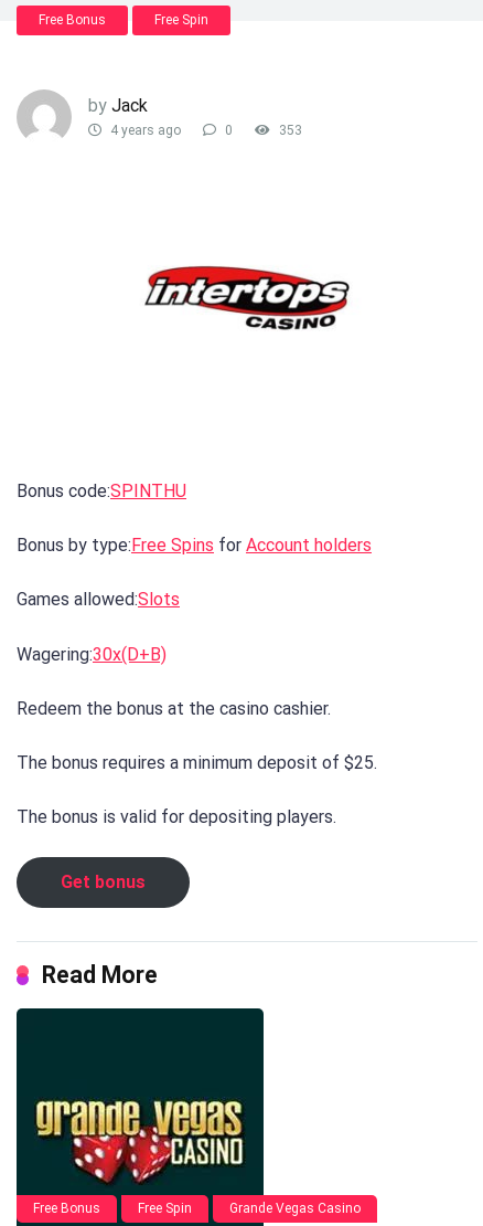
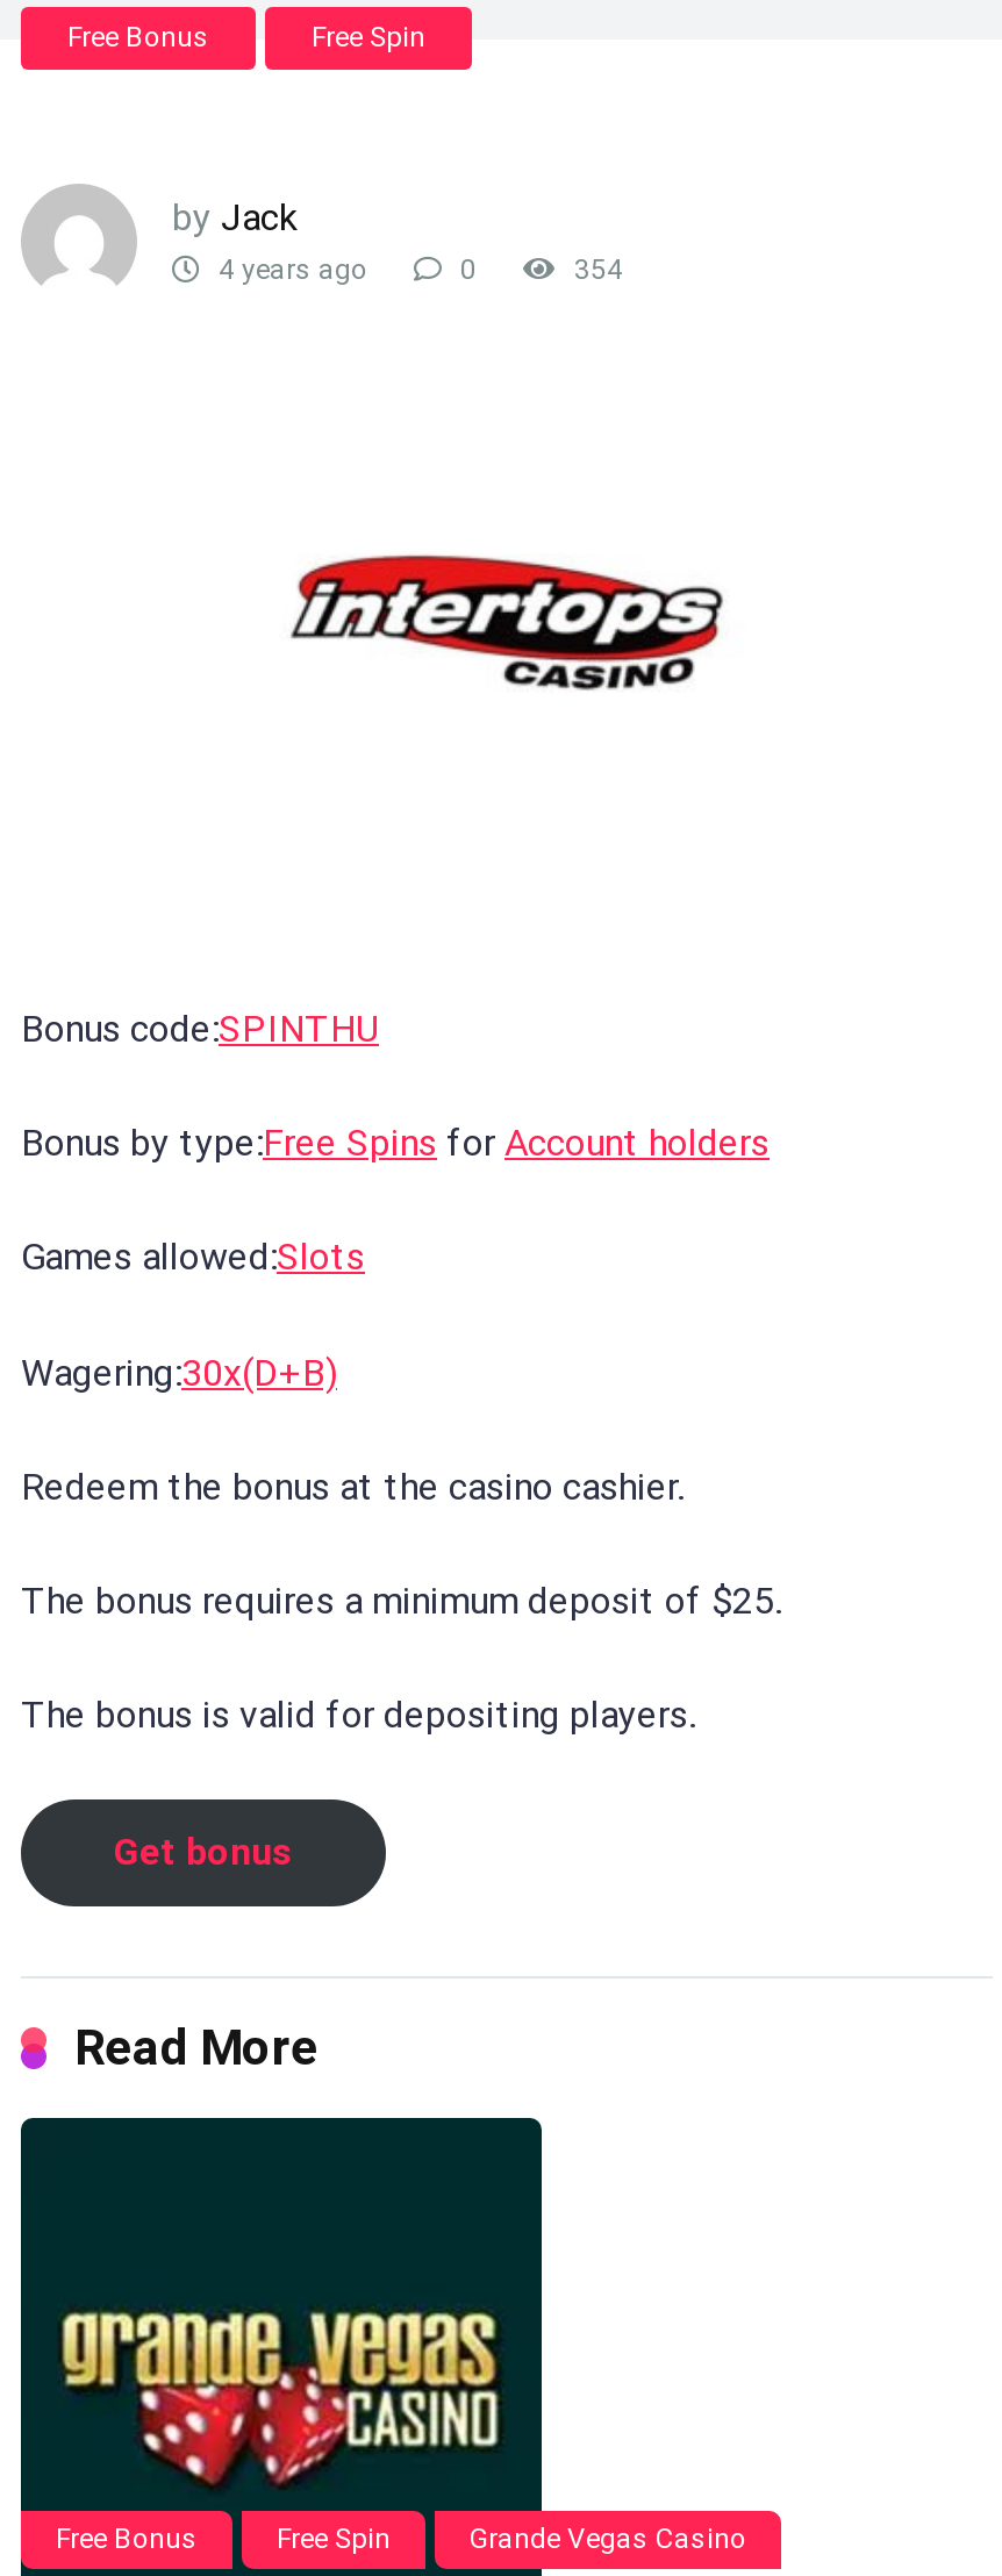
- 353
+ 354
